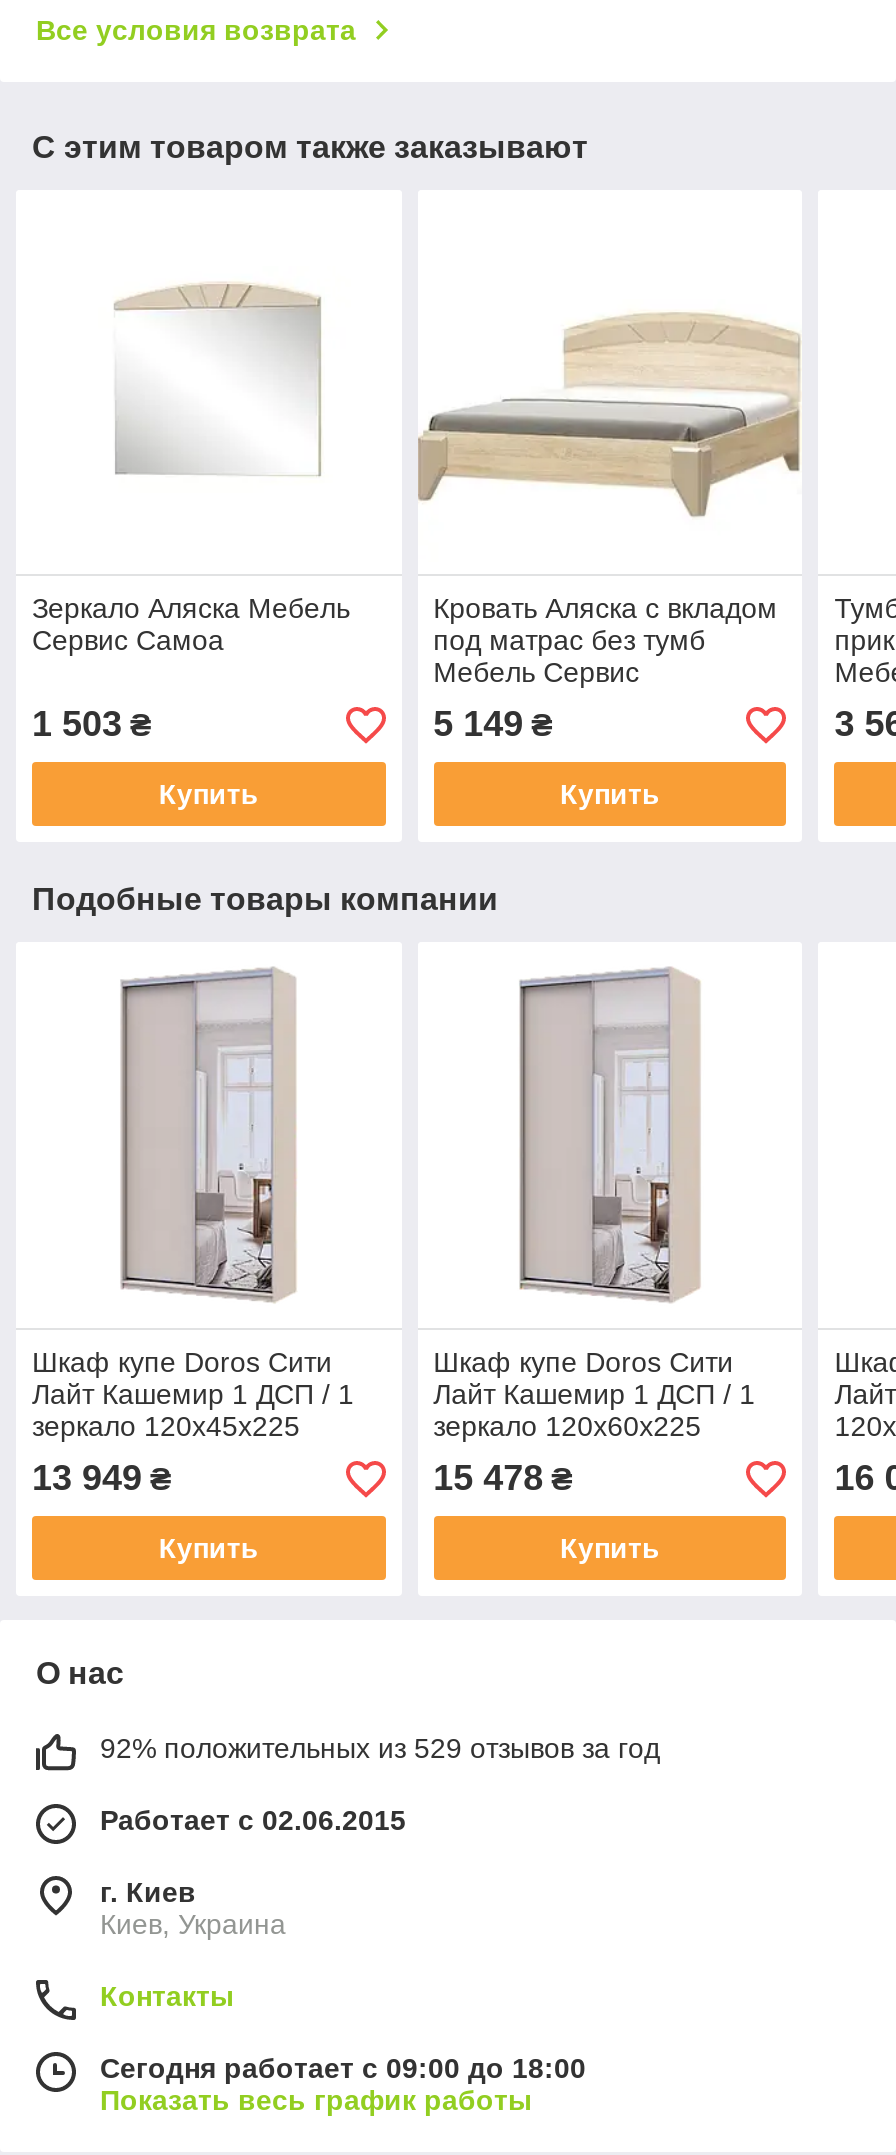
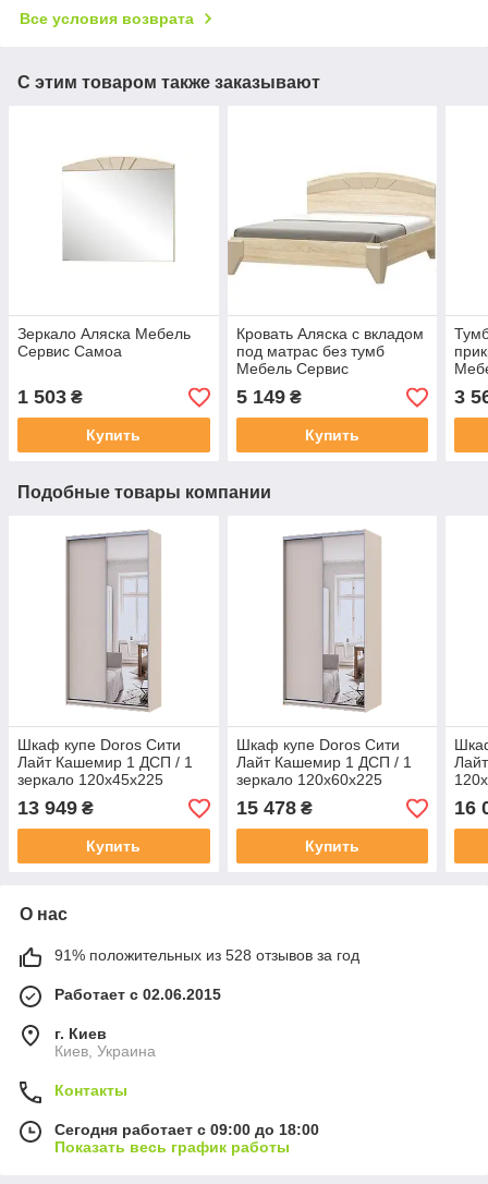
- 92% положительных из 529 отзывов за год
+ 91% положительных из 528 отзывов за год
